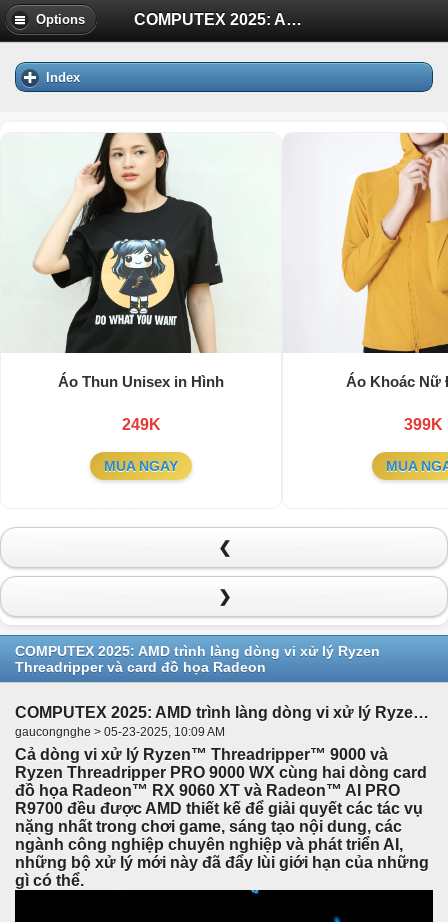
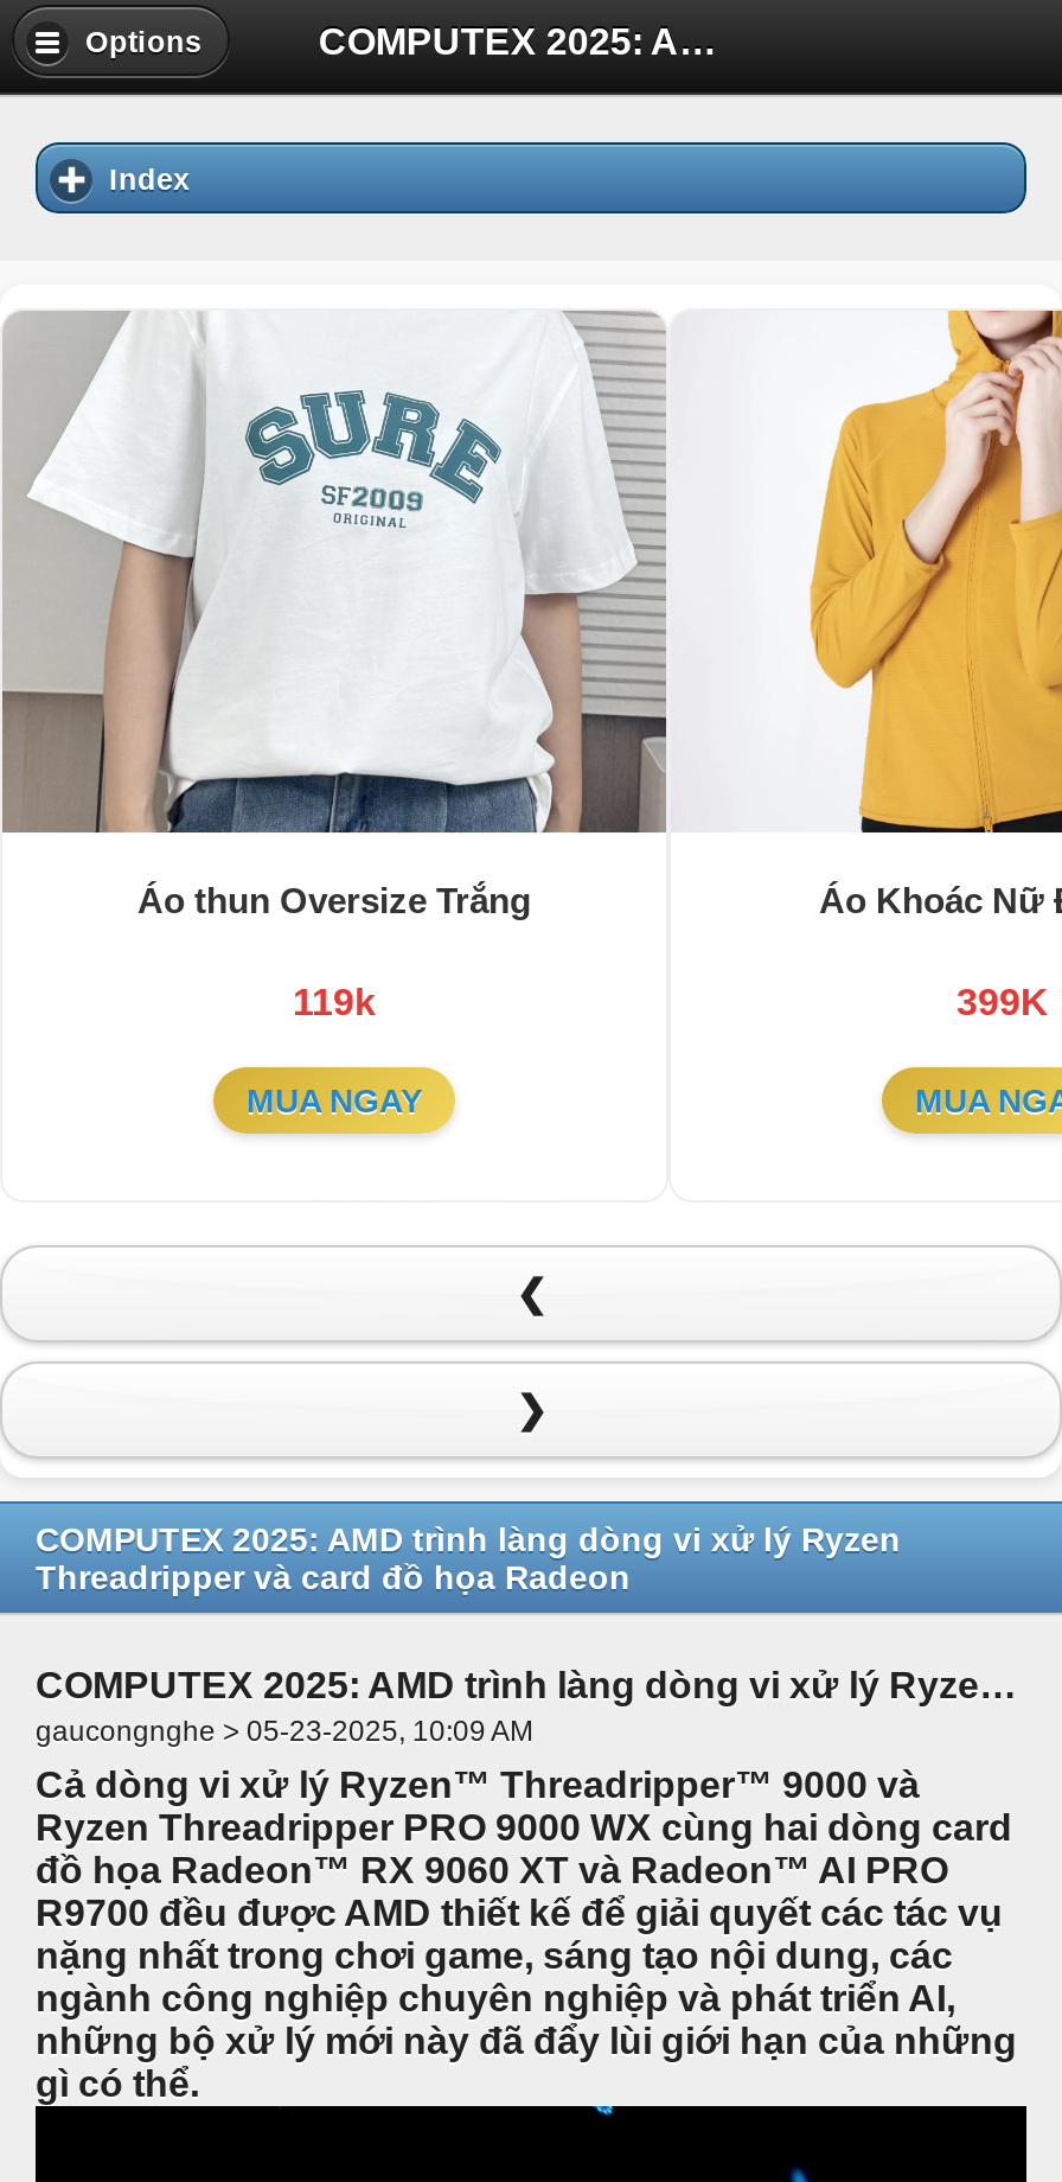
- [image]
- Áo Thun Unisex in Hình
+ [image]
+ Áo thun Oversize Trắng

- 249K
+ 119k
